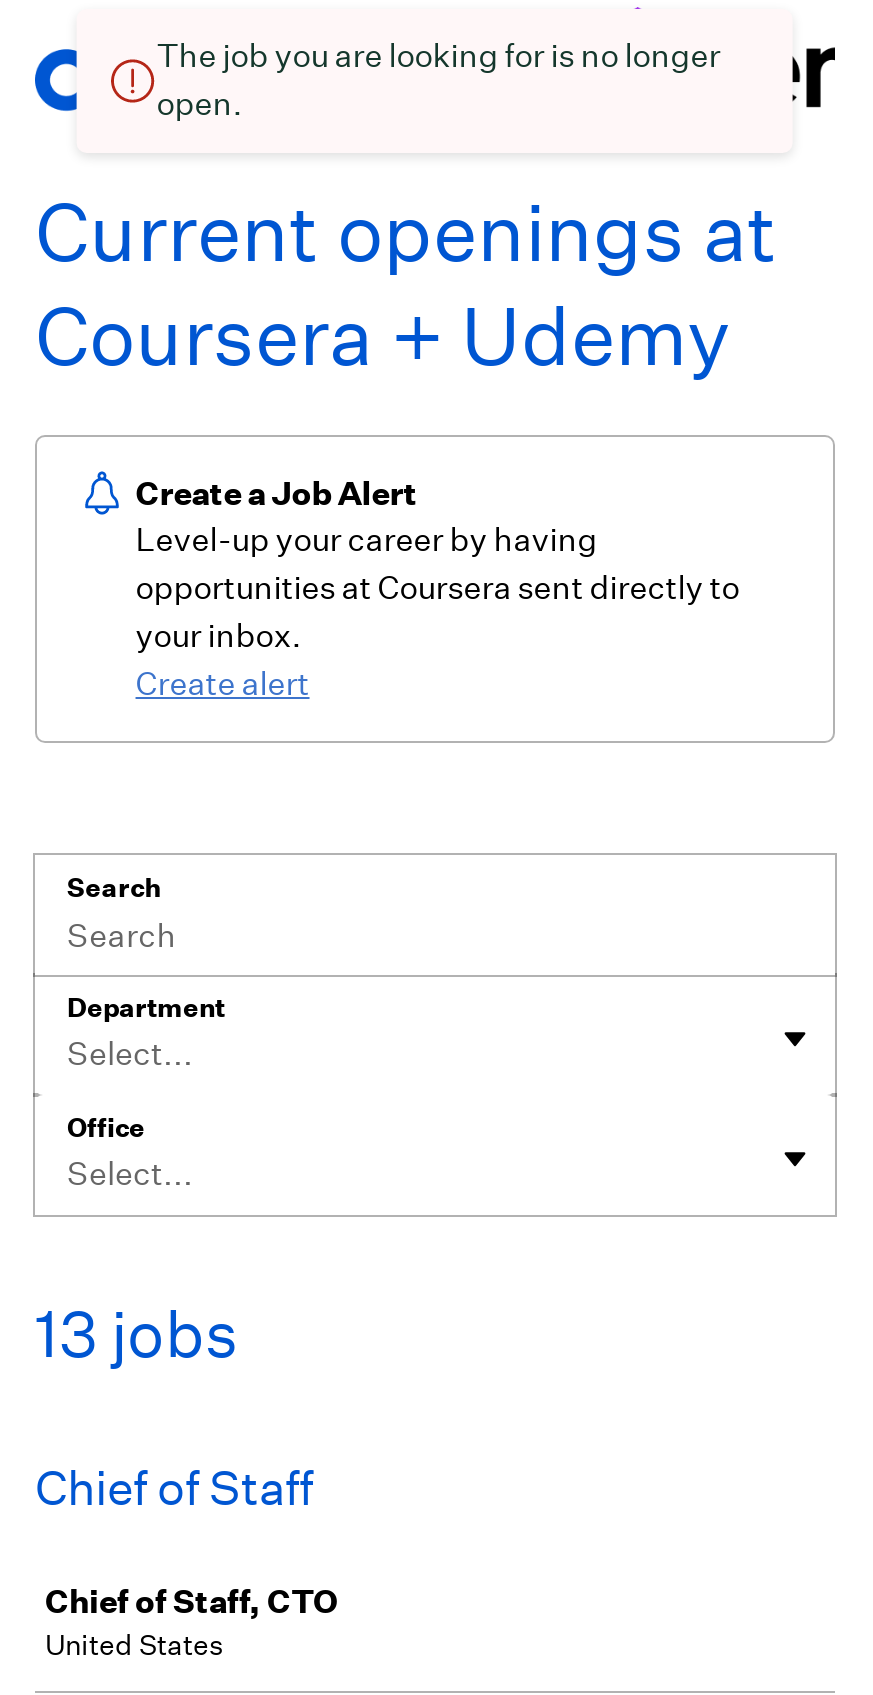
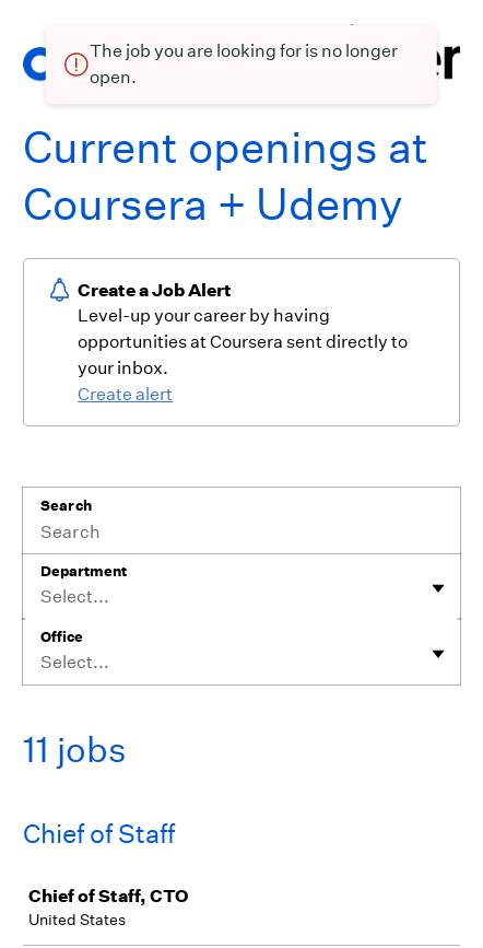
- 13 jobs
+ 11 jobs
